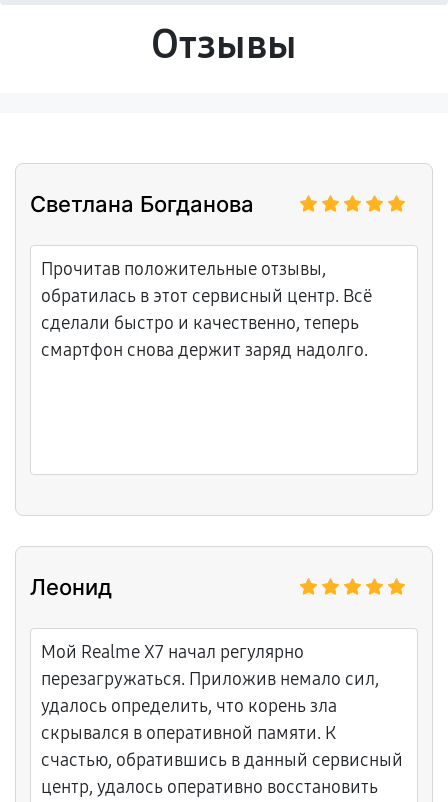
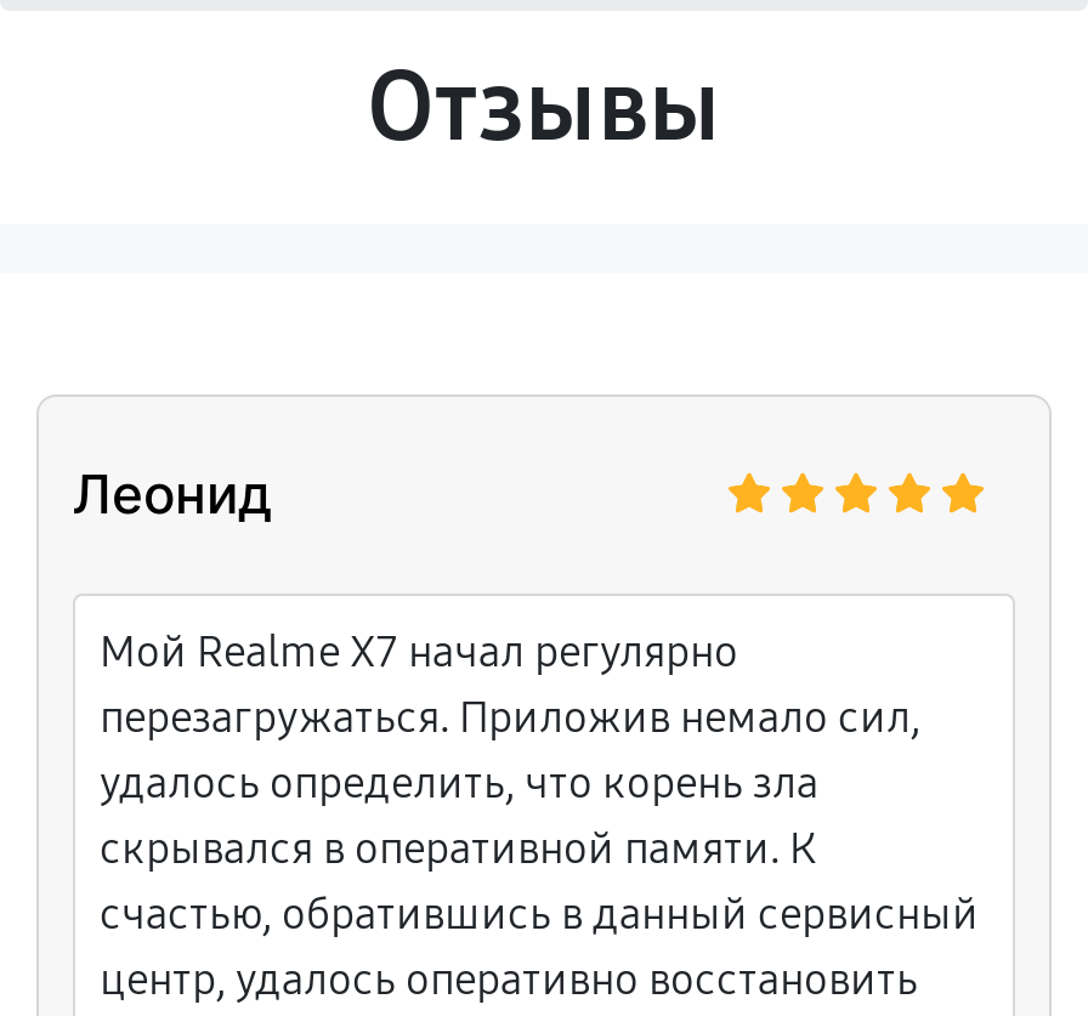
- Светлана Богданова
- Прочитав положительные отзывы,
- обратилась в этот сервисный центр. Всё
- сделали быстро и качественно, теперь
- смартфон снова держит заряд надолго.
